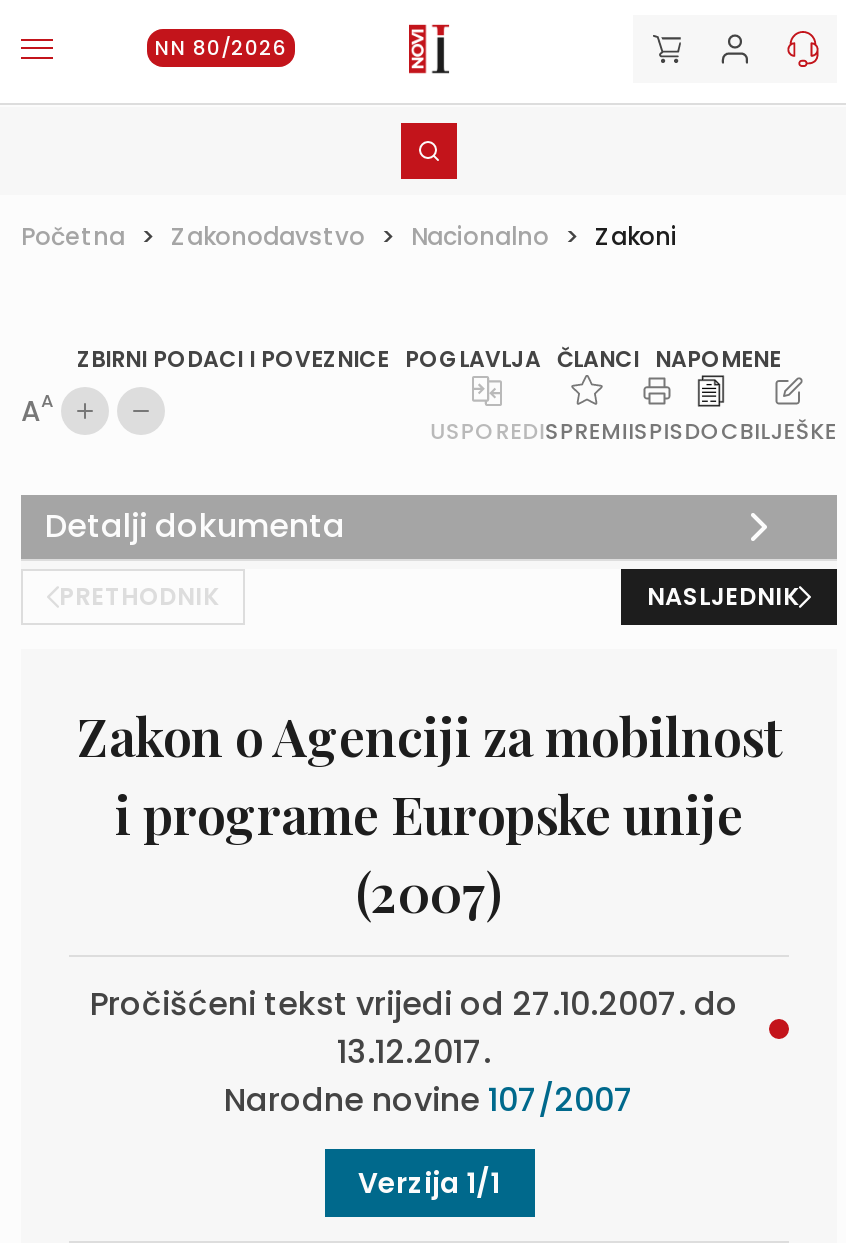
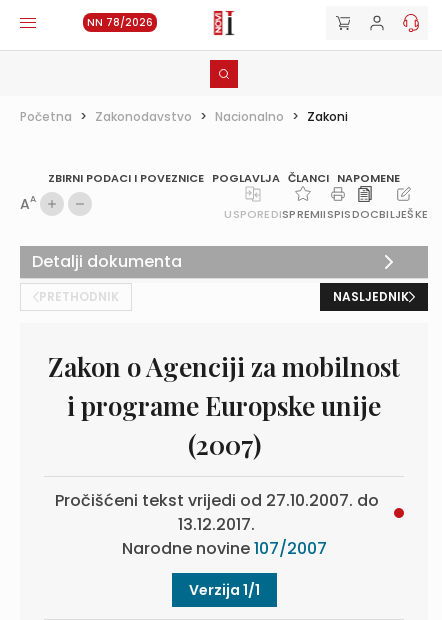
- NN 80/2026
+ NN 78/2026
